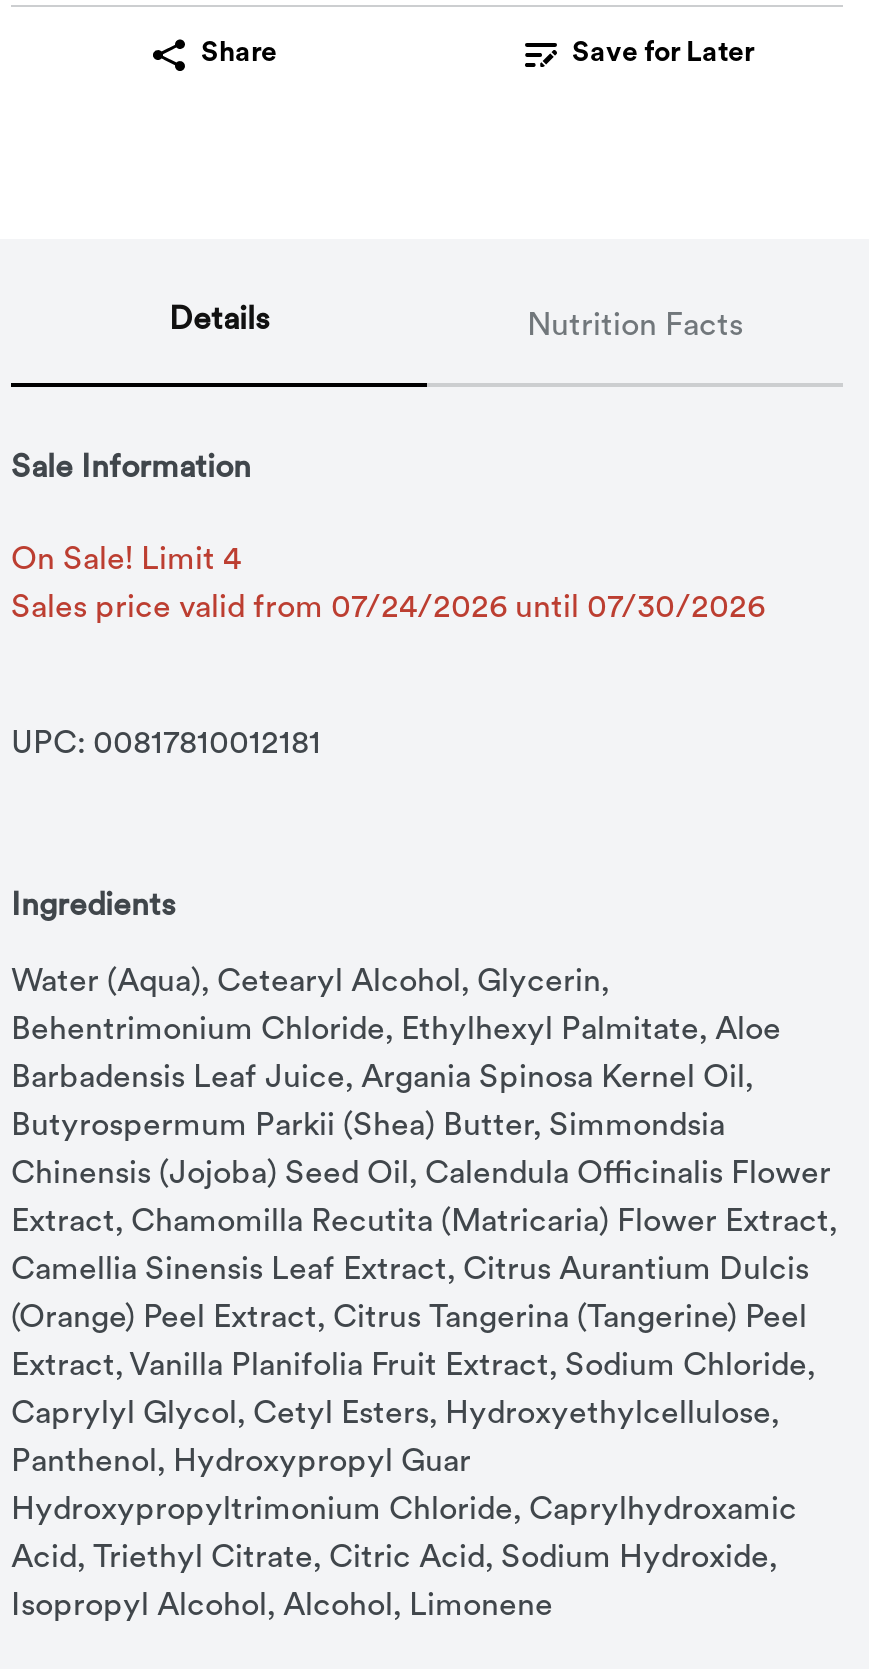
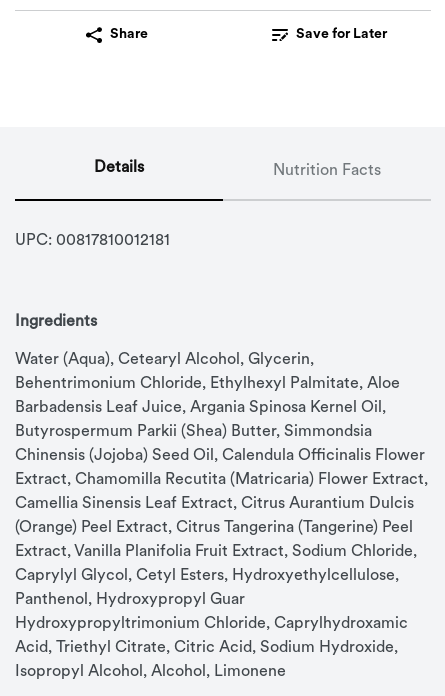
- Sale Information
- On Sale! Limit 4
- Sales price valid from 07/24/2026 until 07/30/2026
